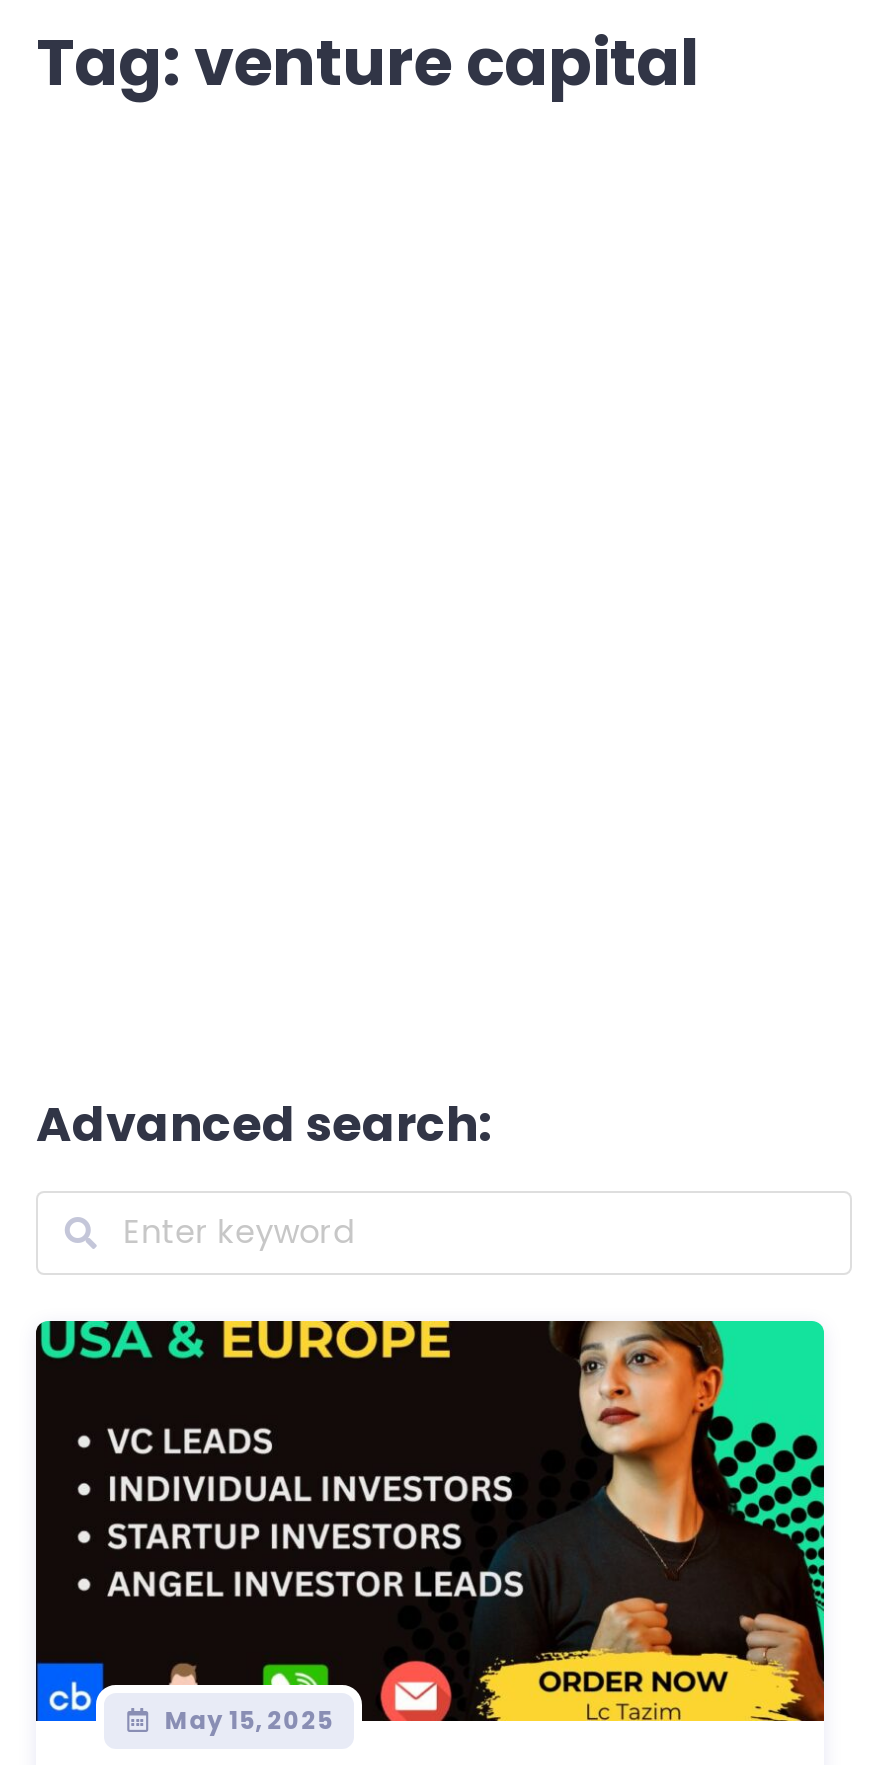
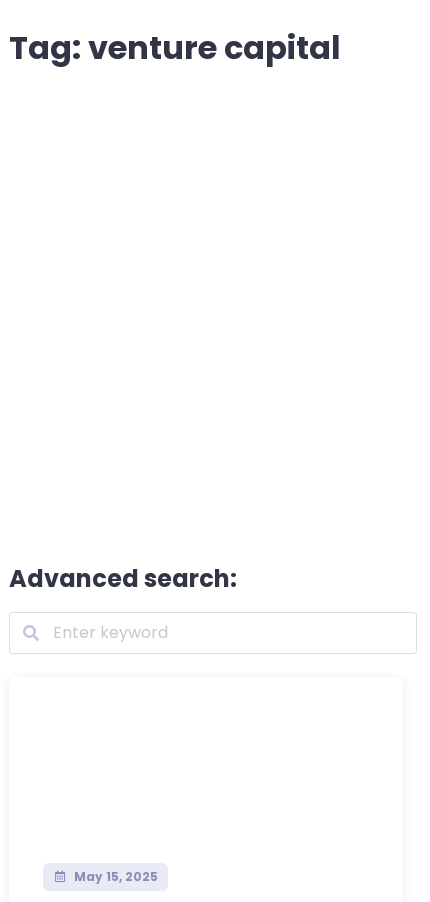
- [image]
